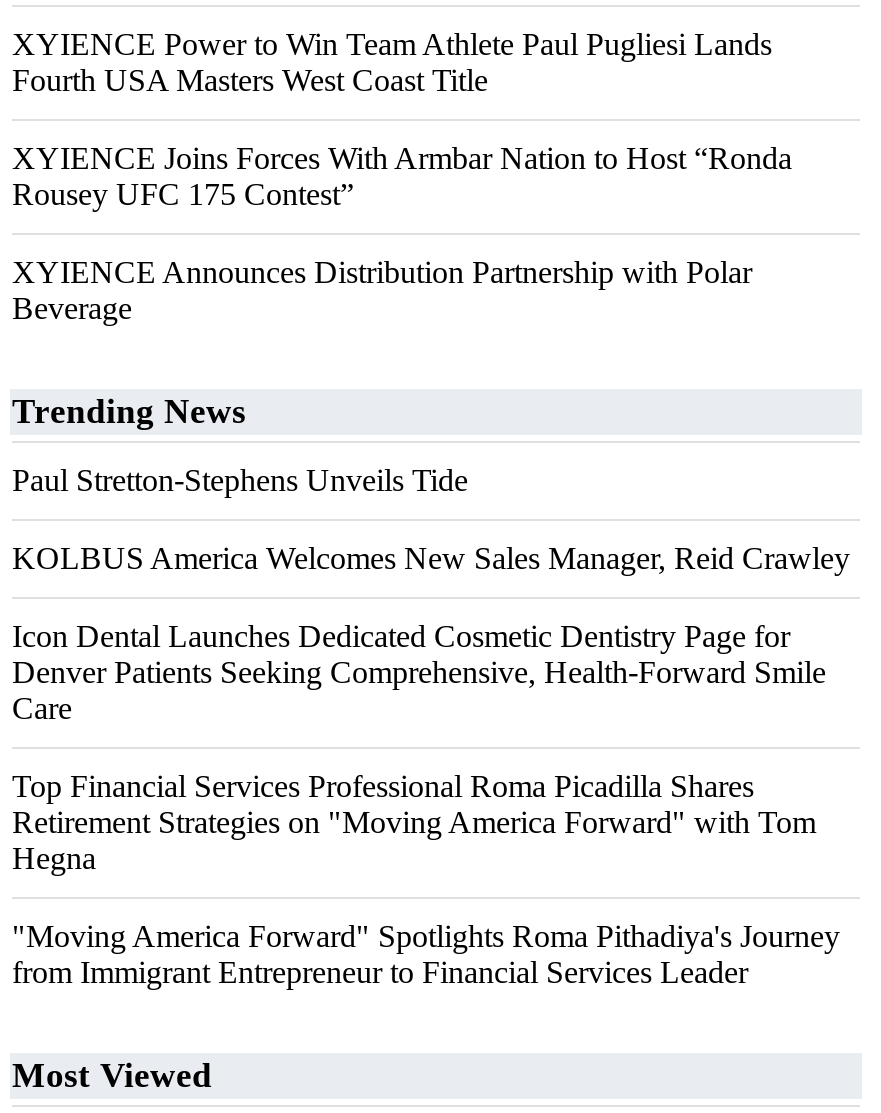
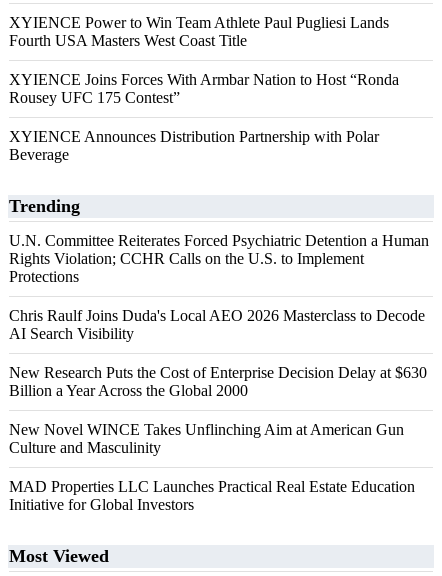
- Trending News
+ Trending

- Paul Stretton-Stephens Unveils Tide
+ U.N. Committee Reiterates Forced Psychiatric Detention a Human
+ Rights Violation; CCHR Calls on the U.S. to Implement
+ Protections

- KOLBUS America Welcomes New Sales Manager, Reid Crawley
+ Chris Raulf Joins Duda's Local AEO 2026 Masterclass to Decode
+ AI Search Visibility

- Icon Dental Launches Dedicated Cosmetic Dentistry Page for
- Denver Patients Seeking Comprehensive, Health-Forward Smile
- Care
+ New Research Puts the Cost of Enterprise Decision Delay at $630
+ Billion a Year Across the Global 2000

- Top Financial Services Professional Roma Picadilla Shares
- Retirement Strategies on "Moving America Forward" with Tom
- Hegna
+ New Novel WINCE Takes Unflinching Aim at American Gun
+ Culture and Masculinity

- "Moving America Forward" Spotlights Roma Pithadiya's Journey
- from Immigrant Entrepreneur to Financial Services Leader
+ MAD Properties LLC Launches Practical Real Estate Education
+ Initiative for Global Investors
